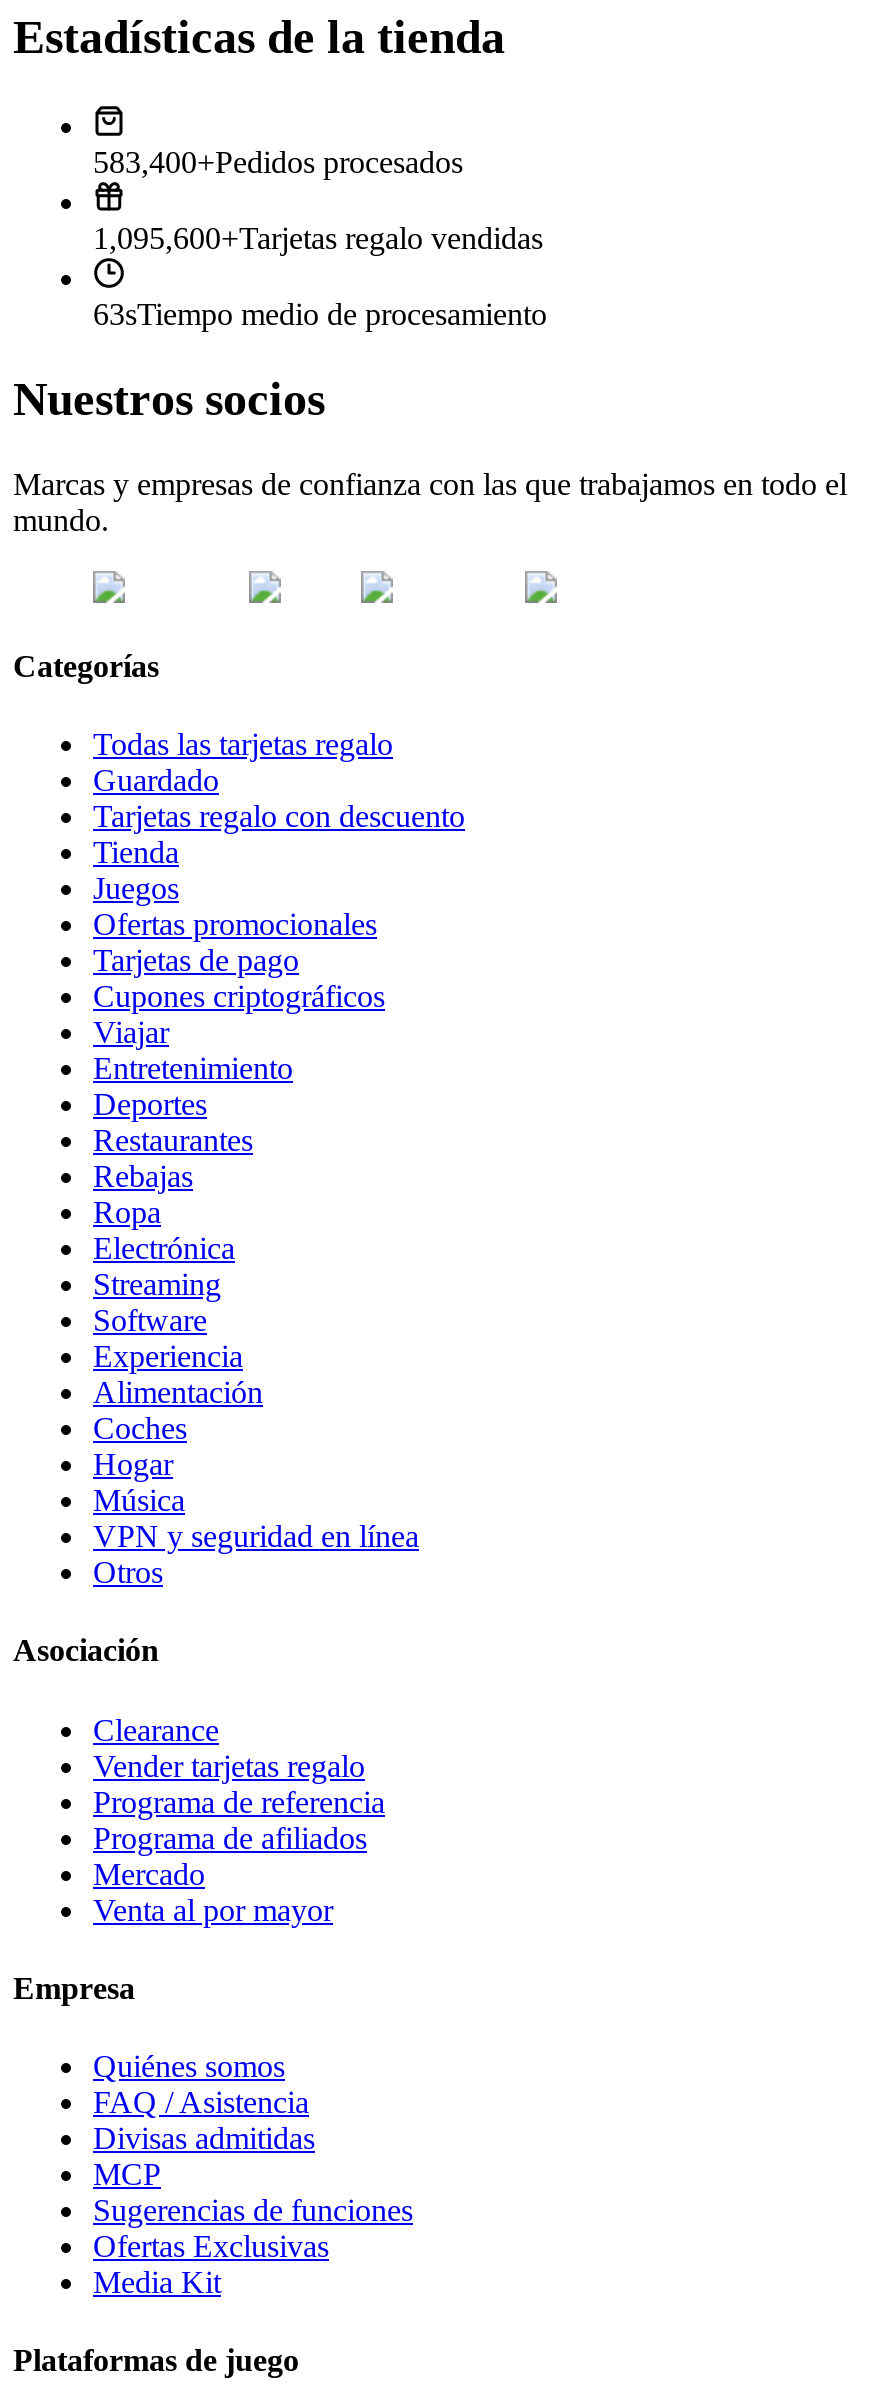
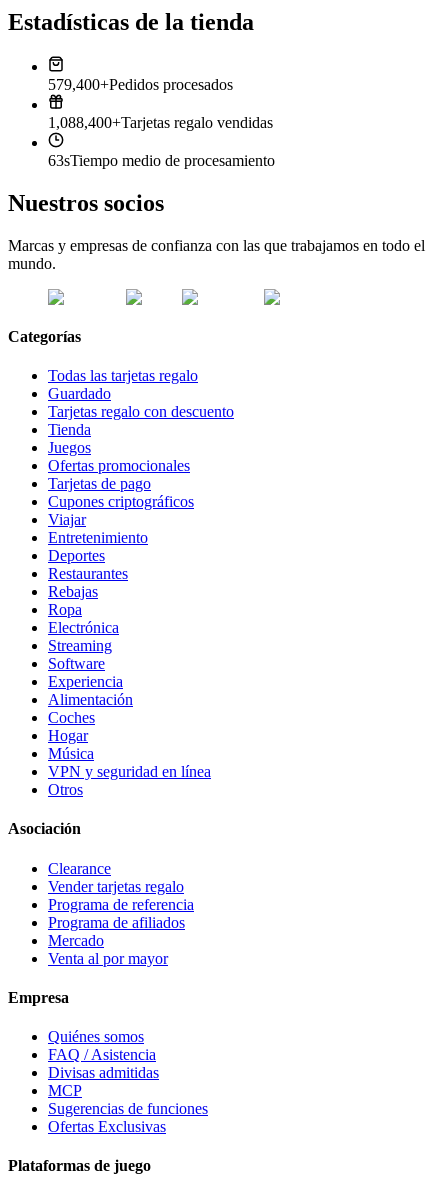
- 583,400+Pedidos procesados
+ 579,400+Pedidos procesados

- 1,095,600+Tarjetas regalo vendidas
+ 1,088,400+Tarjetas regalo vendidas

- Media Kit
